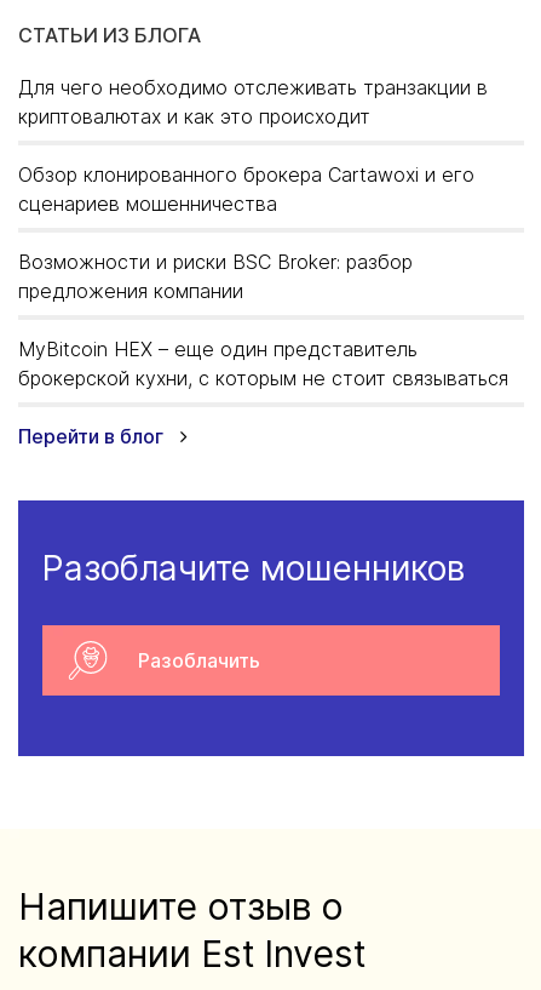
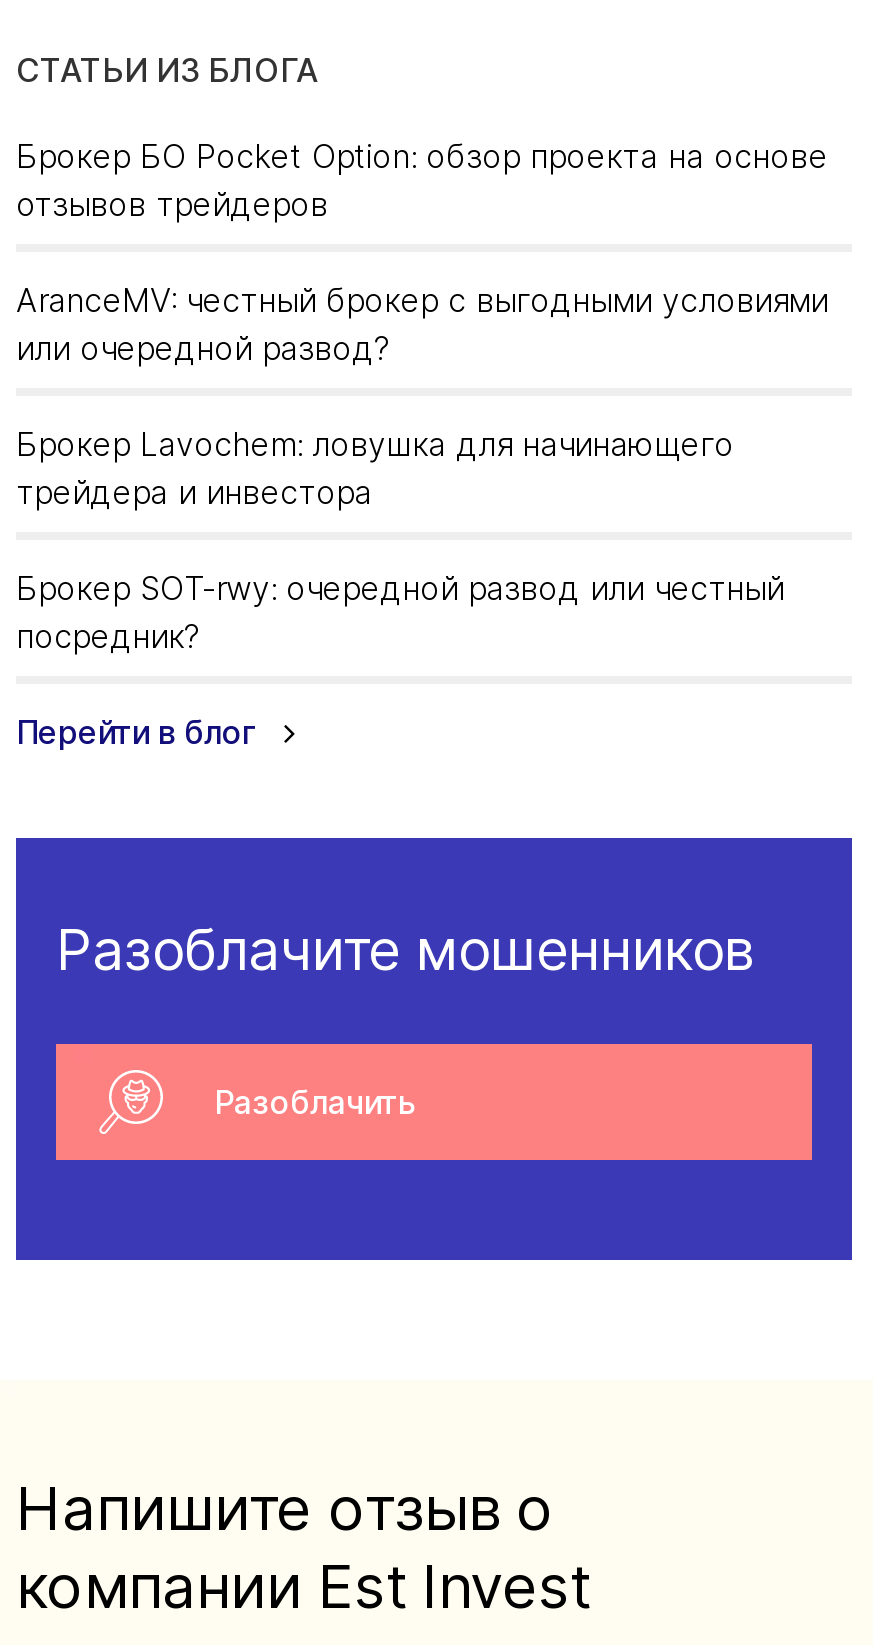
- Для чего необходимо отслеживать транзакции в
- криптовалютах и как это происходит
+ Брокер БО Pocket Option: обзор проекта на основе
+ отзывов трейдеров

- Обзор клонированного брокера Cartawoxi и его
- сценариев мошенничества
+ AranceMV: честный брокер с выгодными условиями
+ или очередной развод?

- Возможности и риски BSC Broker: разбор
- предложения компании
+ Брокер Lavochem: ловушка для начинающего
+ трейдера и инвестора

- MyBitcoin HEX – еще один представитель
- брокерской кухни, с которым не стоит связываться
+ Брокер SOT-rwy: очередной развод или честный
+ посредник?
